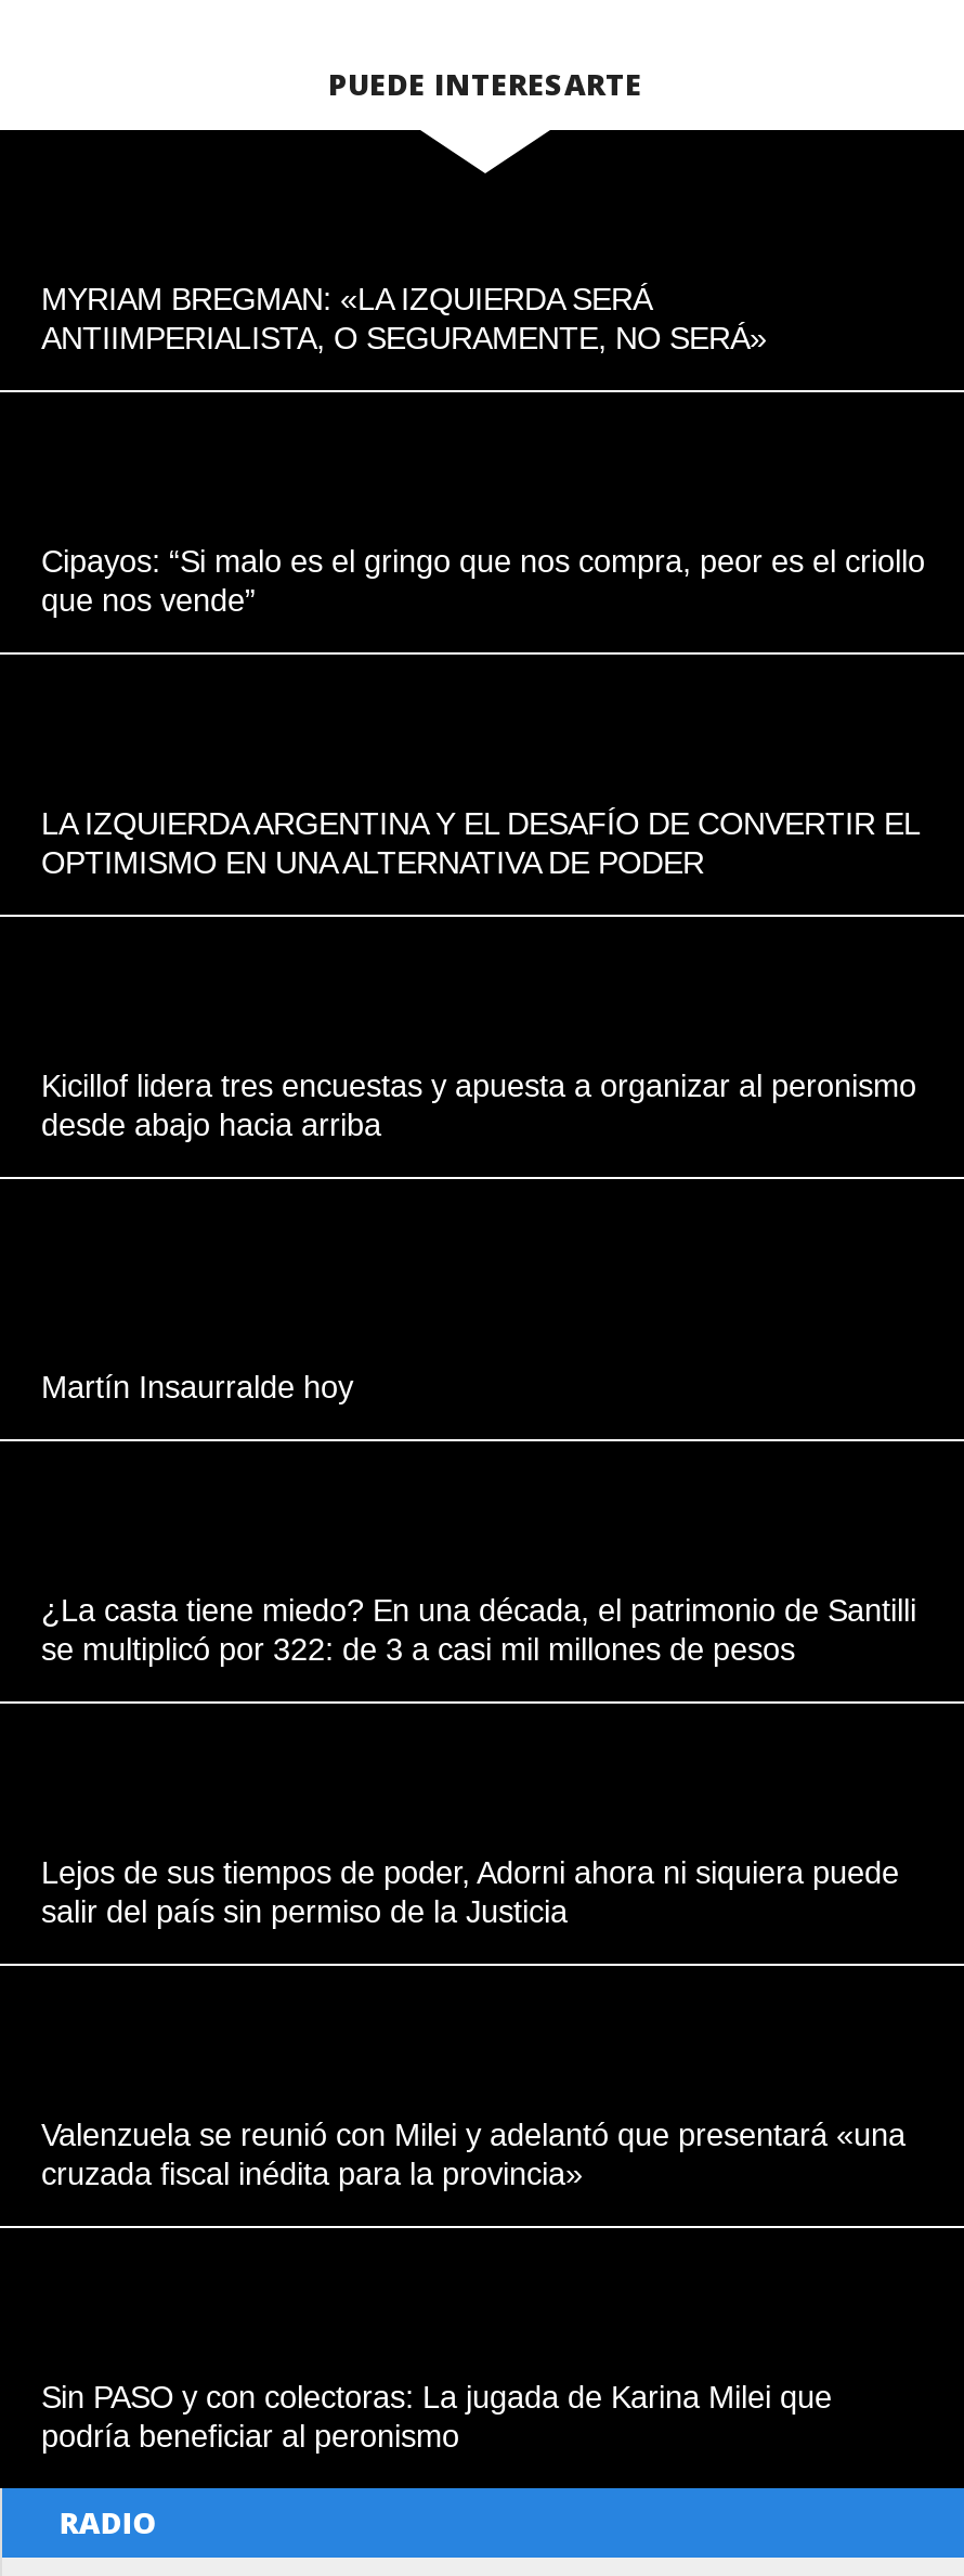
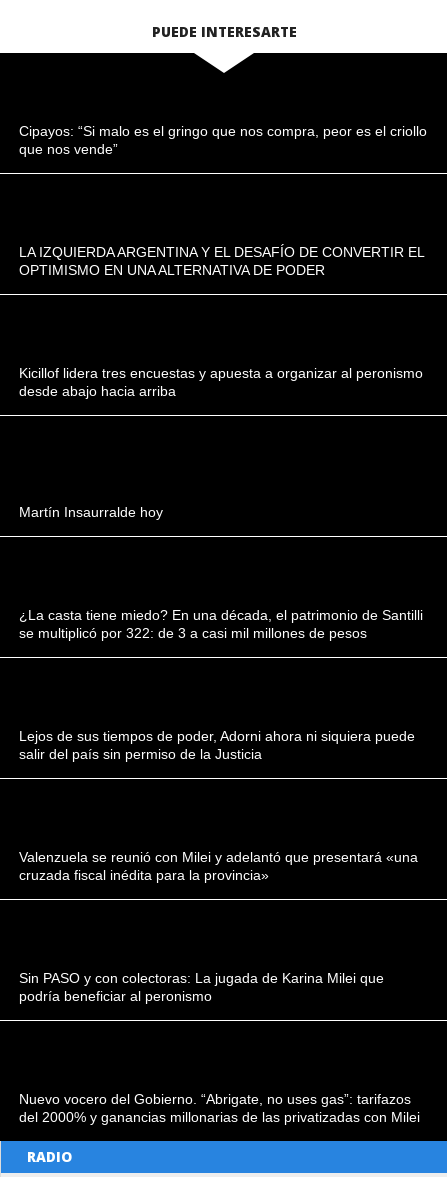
- MYRIAM BREGMAN: «LA IZQUIERDA SERÁ
- ANTIIMPERIALISTA, O SEGURAMENTE, NO SERÁ»

moved up: Cipayos: “Si malo es el gringo que nos compra, peor es el criollo | que nos vende” | LA IZQUIERDA ARGENTINA Y EL DESAFÍO DE CONVERTIR EL | ... | Sin PASO y con colectoras: La jugada de Karina Milei que | podría beneficiar al peronismo

+ Nuevo vocero del Gobierno. “Abrigate, no uses gas”: tarifazos
+ del 2000% y ganancias millonarias de las privatizadas con Milei
